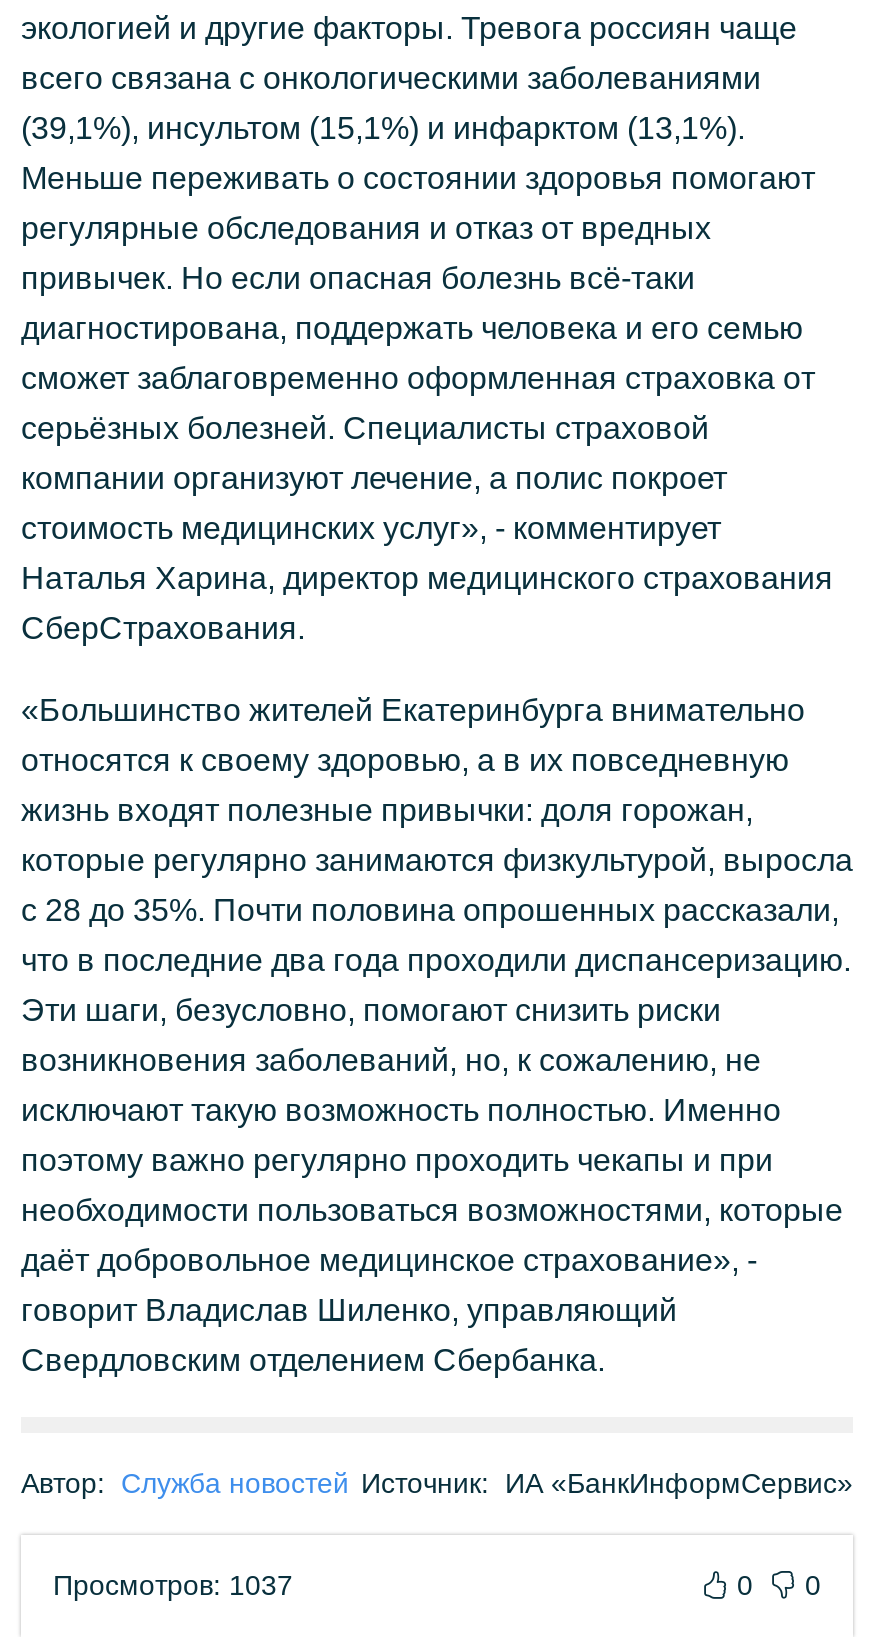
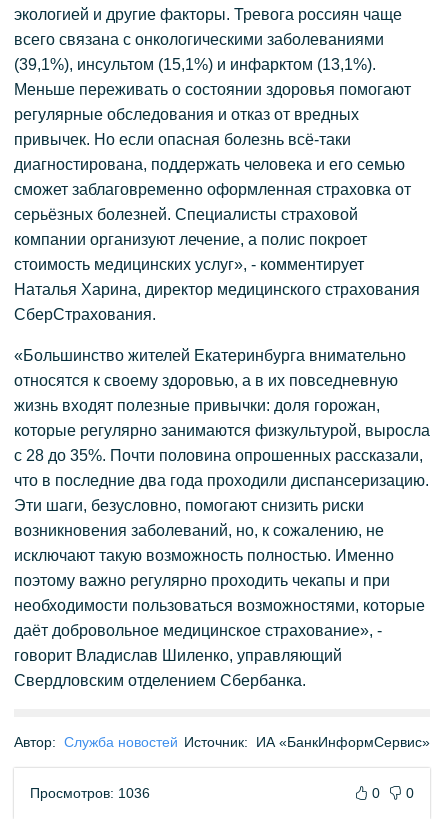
- Просмотров: 1037
+ Просмотров: 1036
